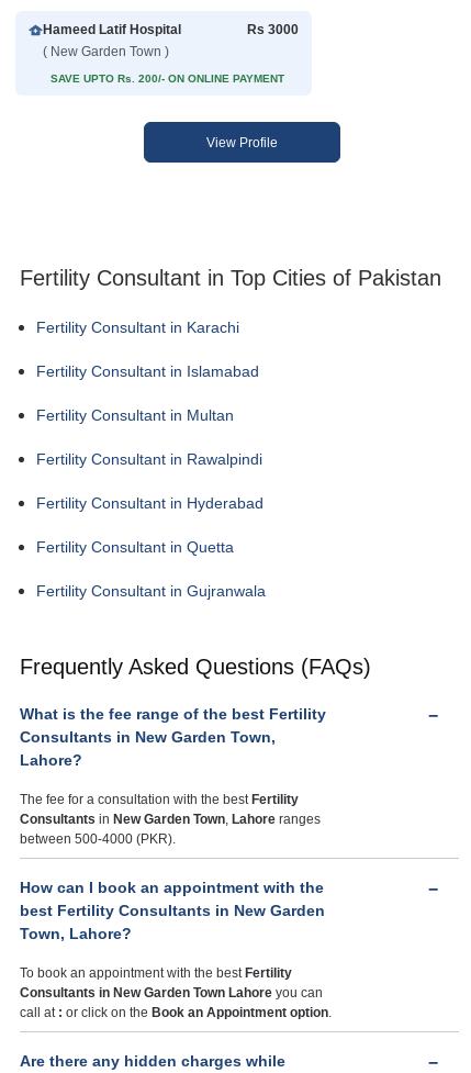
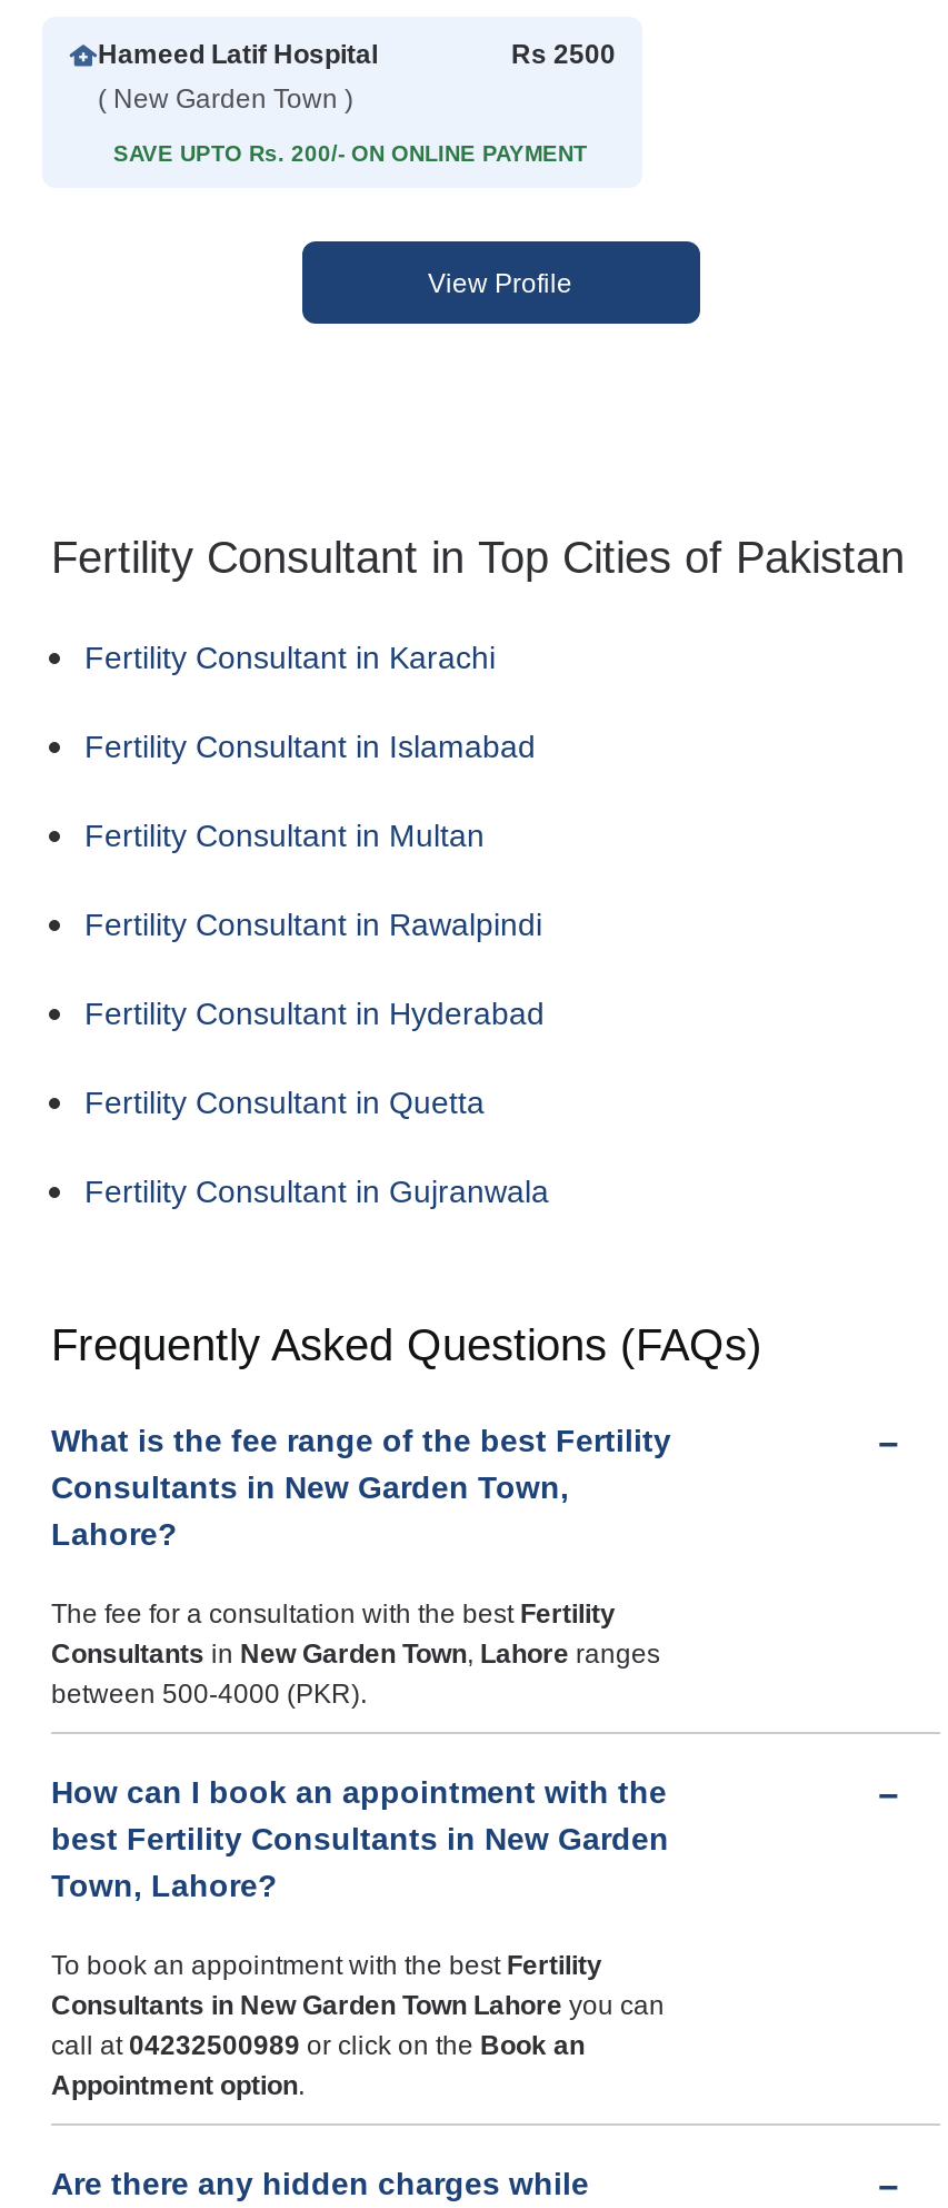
- Rs 3000
+ Rs 2500

- call at: or click on the Book an Appointment option.
+ call at 04232500989 or click on the Book an
+ Appointment option.
